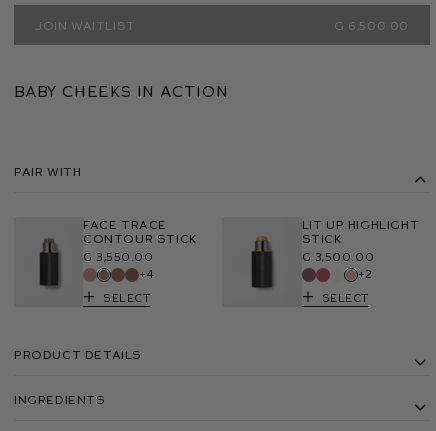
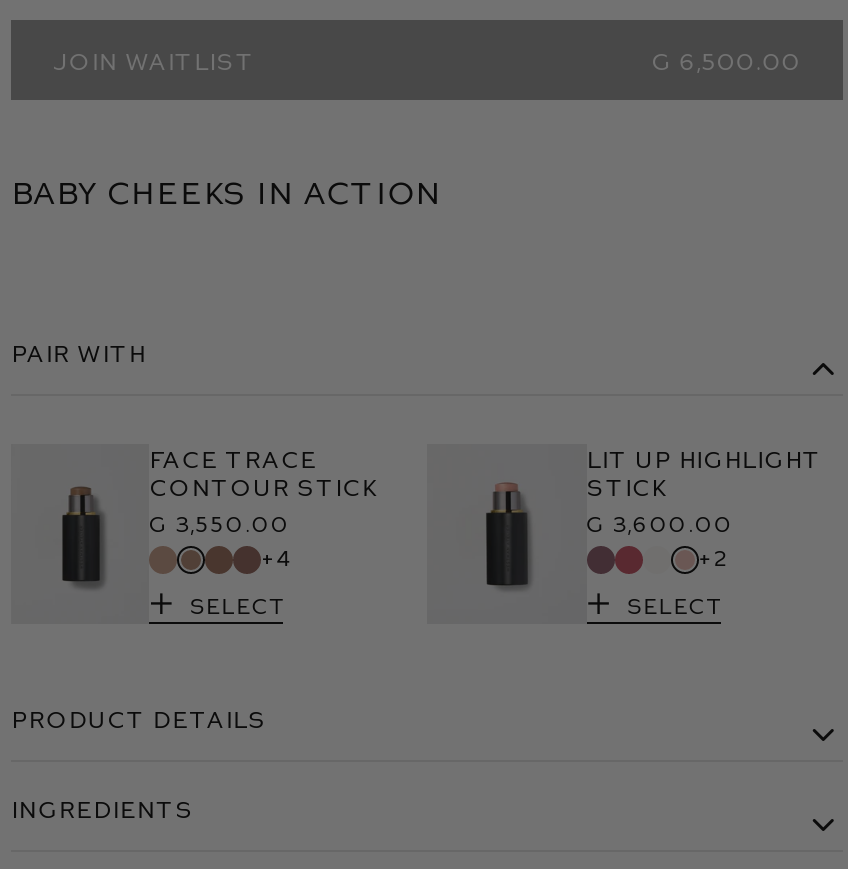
- G 3,500.00
+ G 3,600.00
